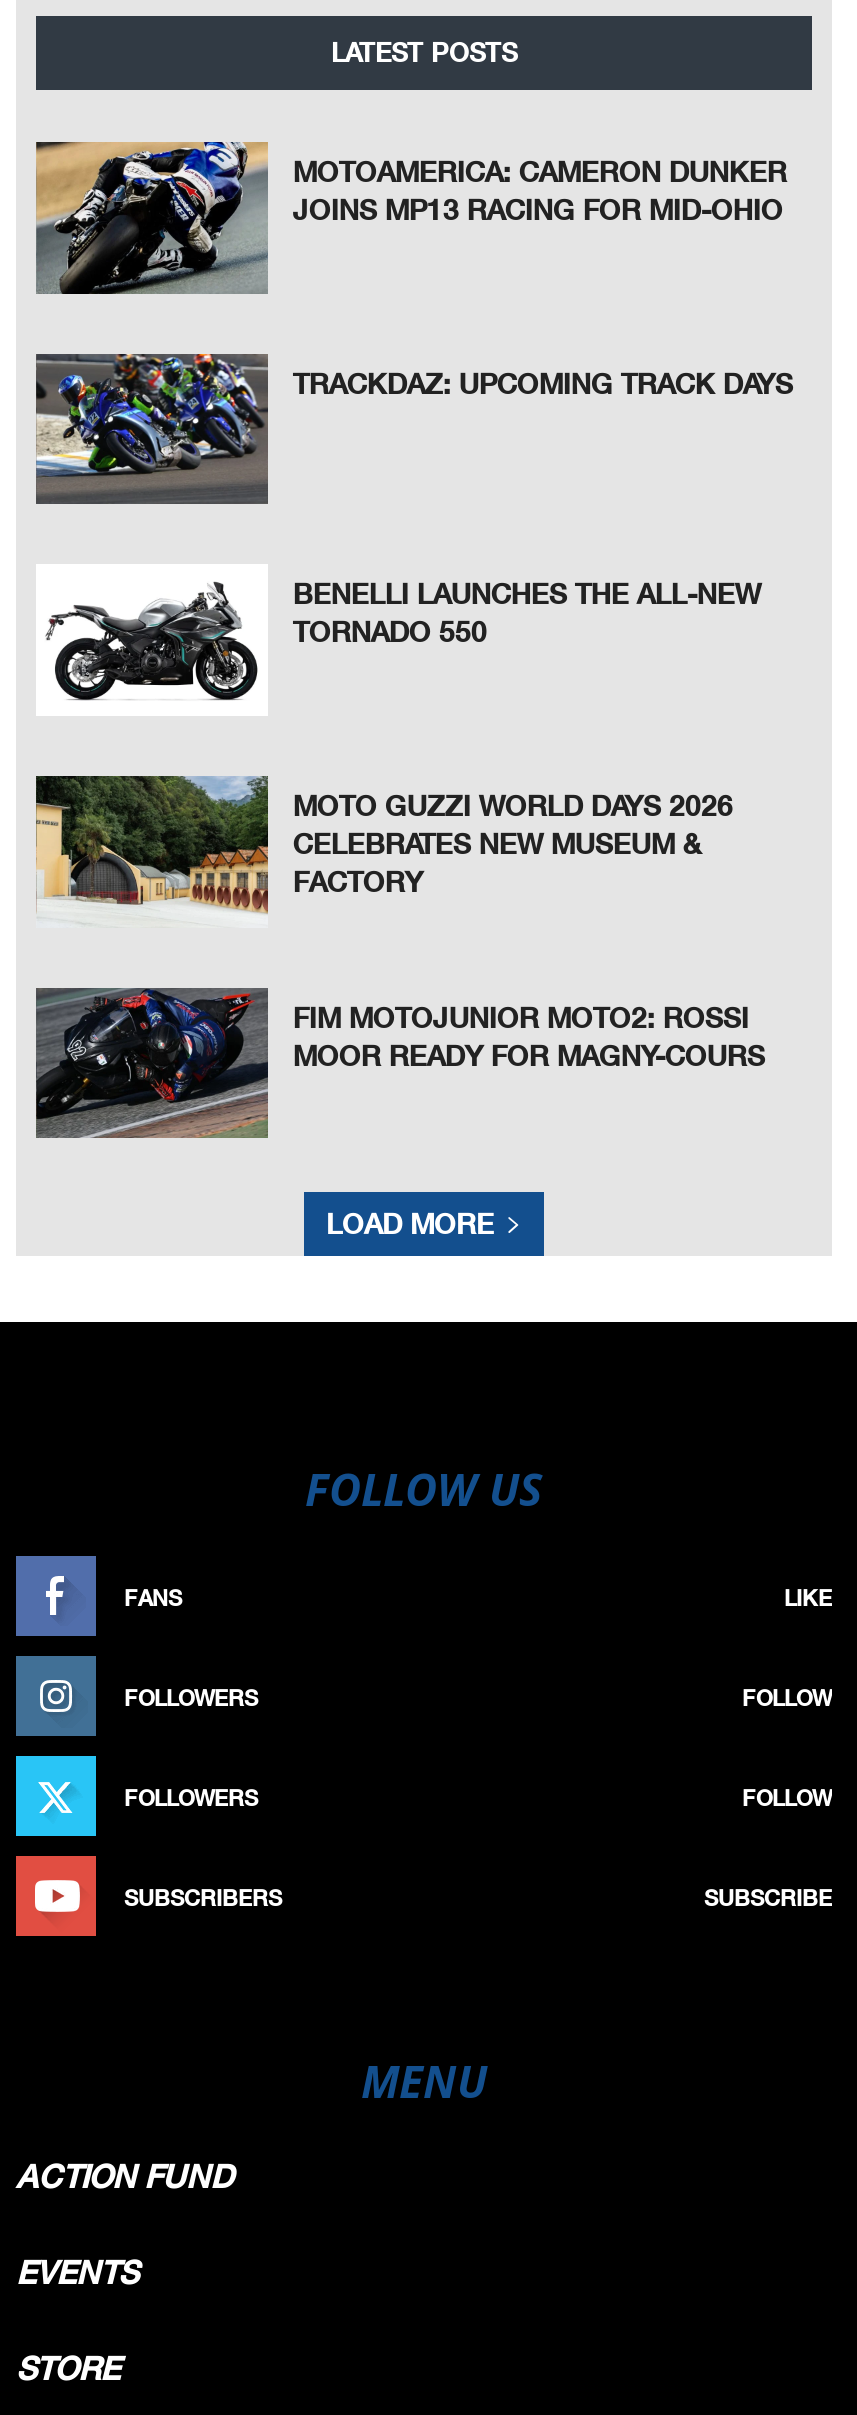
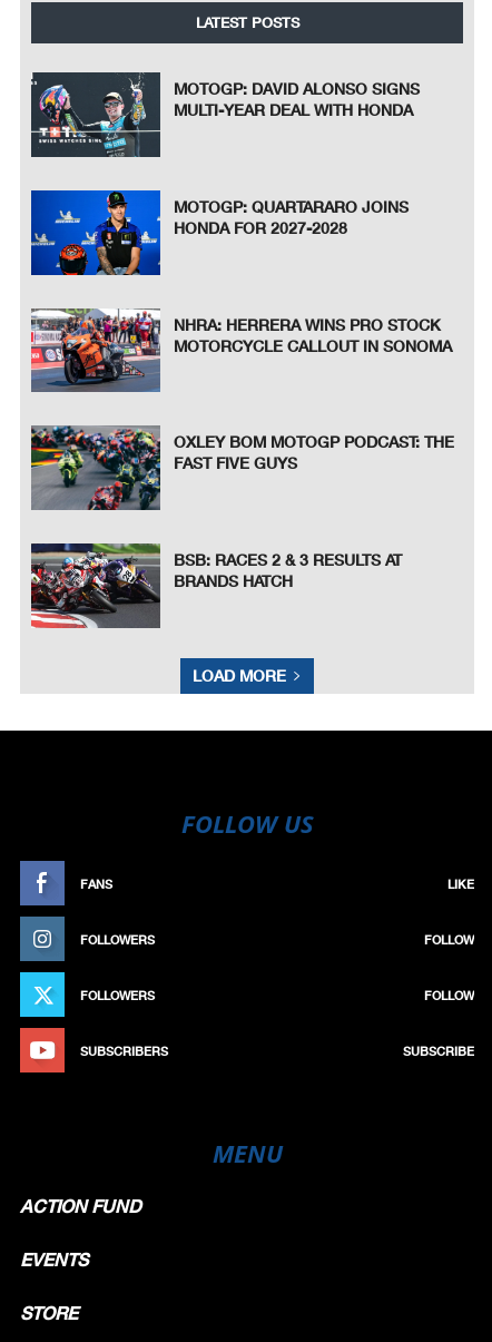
- [image]
- MOTOAMERICA: CAMERON DUNKER
- JOINS MP13 RACING FOR MID-OHIO
+ [image]
+ MOTOGP: DAVID ALONSO SIGNS
+ MULTI-YEAR DEAL WITH HONDA

- [image]
- TRACKDAZ: UPCOMING TRACK DAYS
+ [image]
+ MOTOGP: QUARTARARO JOINS
+ HONDA FOR 2027-2028

- [image]
- BENELLI LAUNCHES THE ALL-NEW
- TORNADO 550
+ [image]
+ NHRA: HERRERA WINS PRO STOCK
+ MOTORCYCLE CALLOUT IN SONOMA

- [image]
- MOTO GUZZI WORLD DAYS 2026
- CELEBRATES NEW MUSEUM &
- FACTORY
+ [image]
+ OXLEY BOM MOTOGP PODCAST: THE
+ FAST FIVE GUYS

- [image]
- FIM MOTOJUNIOR MOTO2: ROSSI
- MOOR READY FOR MAGNY-COURS
+ [image]
+ BSB: RACES 2 & 3 RESULTS AT
+ BRANDS HATCH
